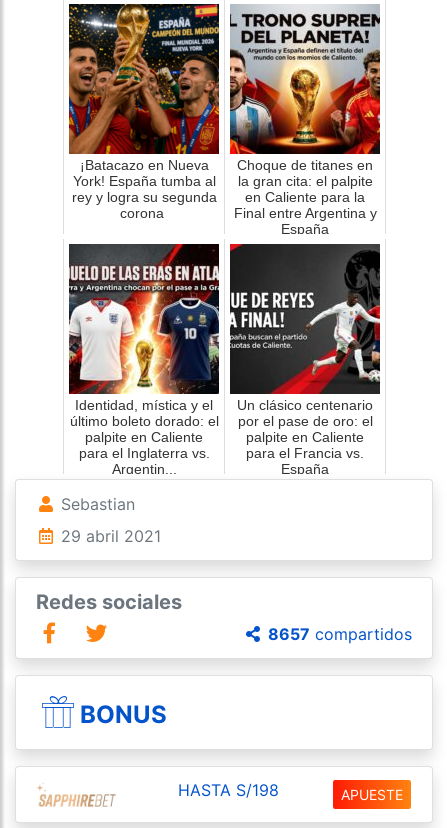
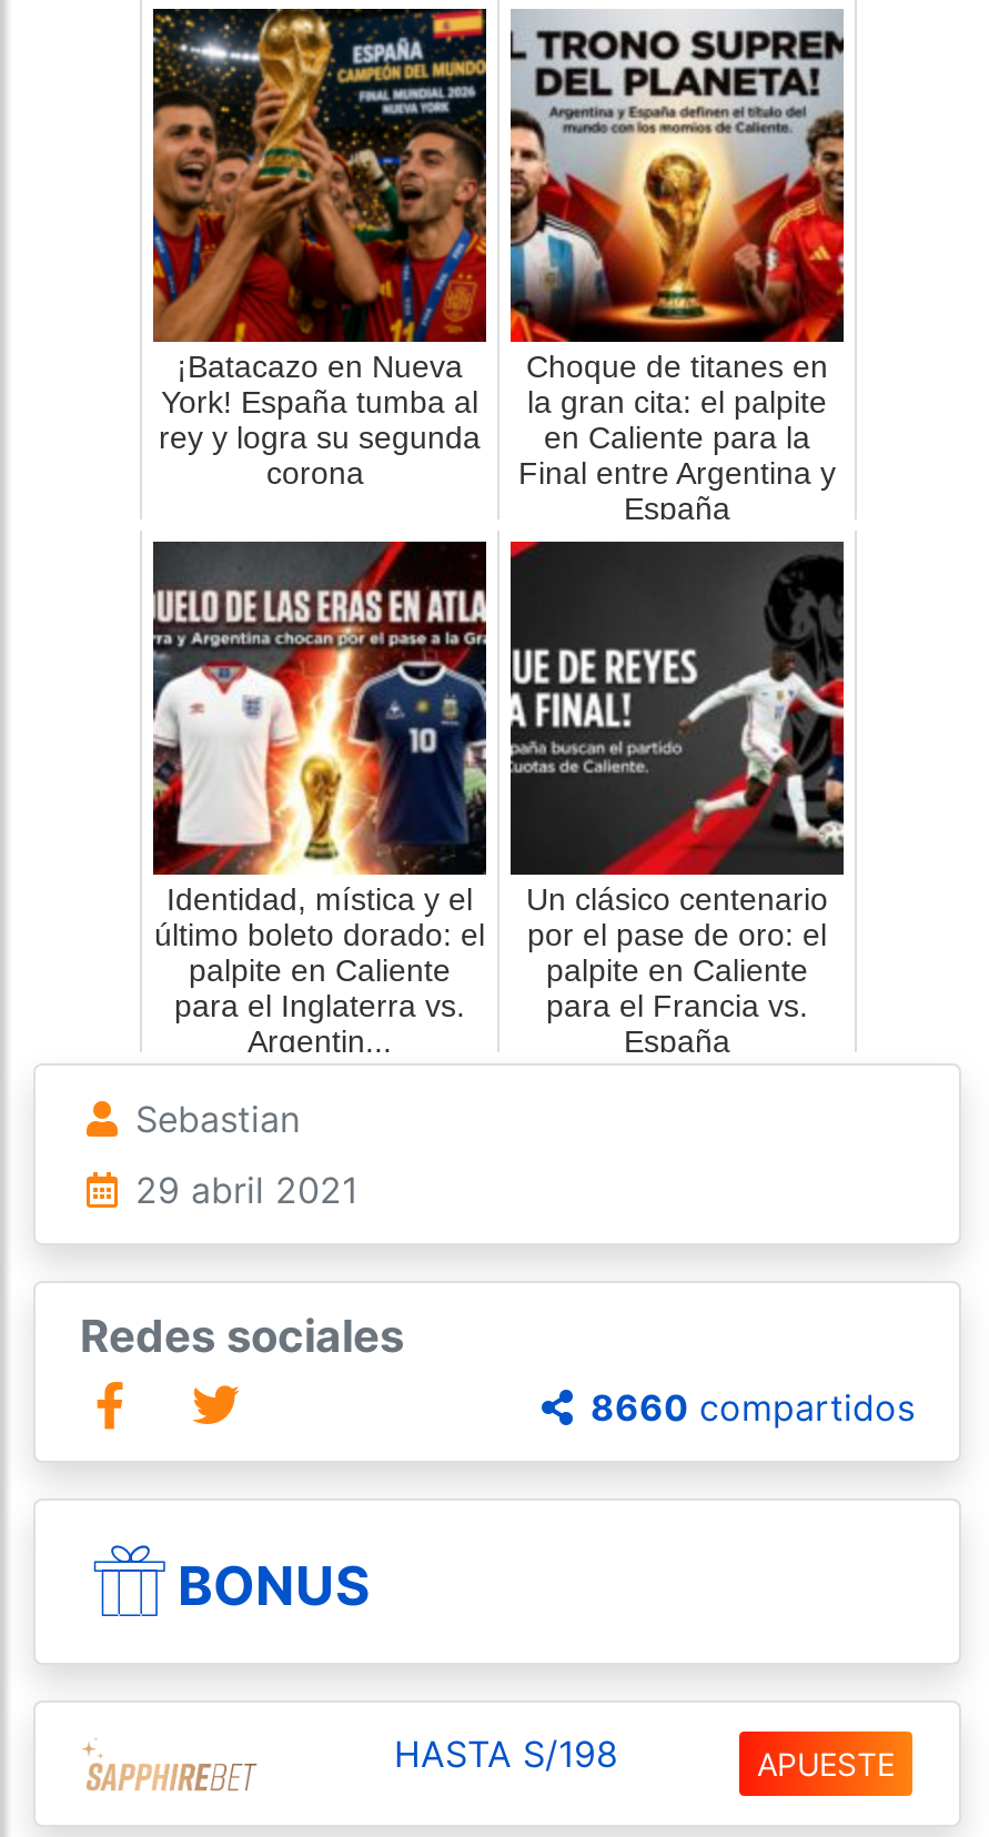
- 8657 compartidos
+ 8660 compartidos
